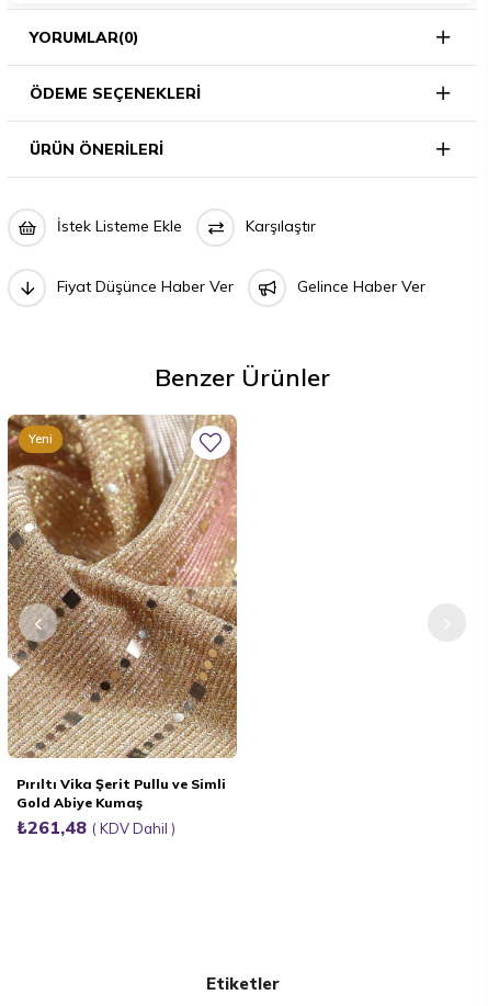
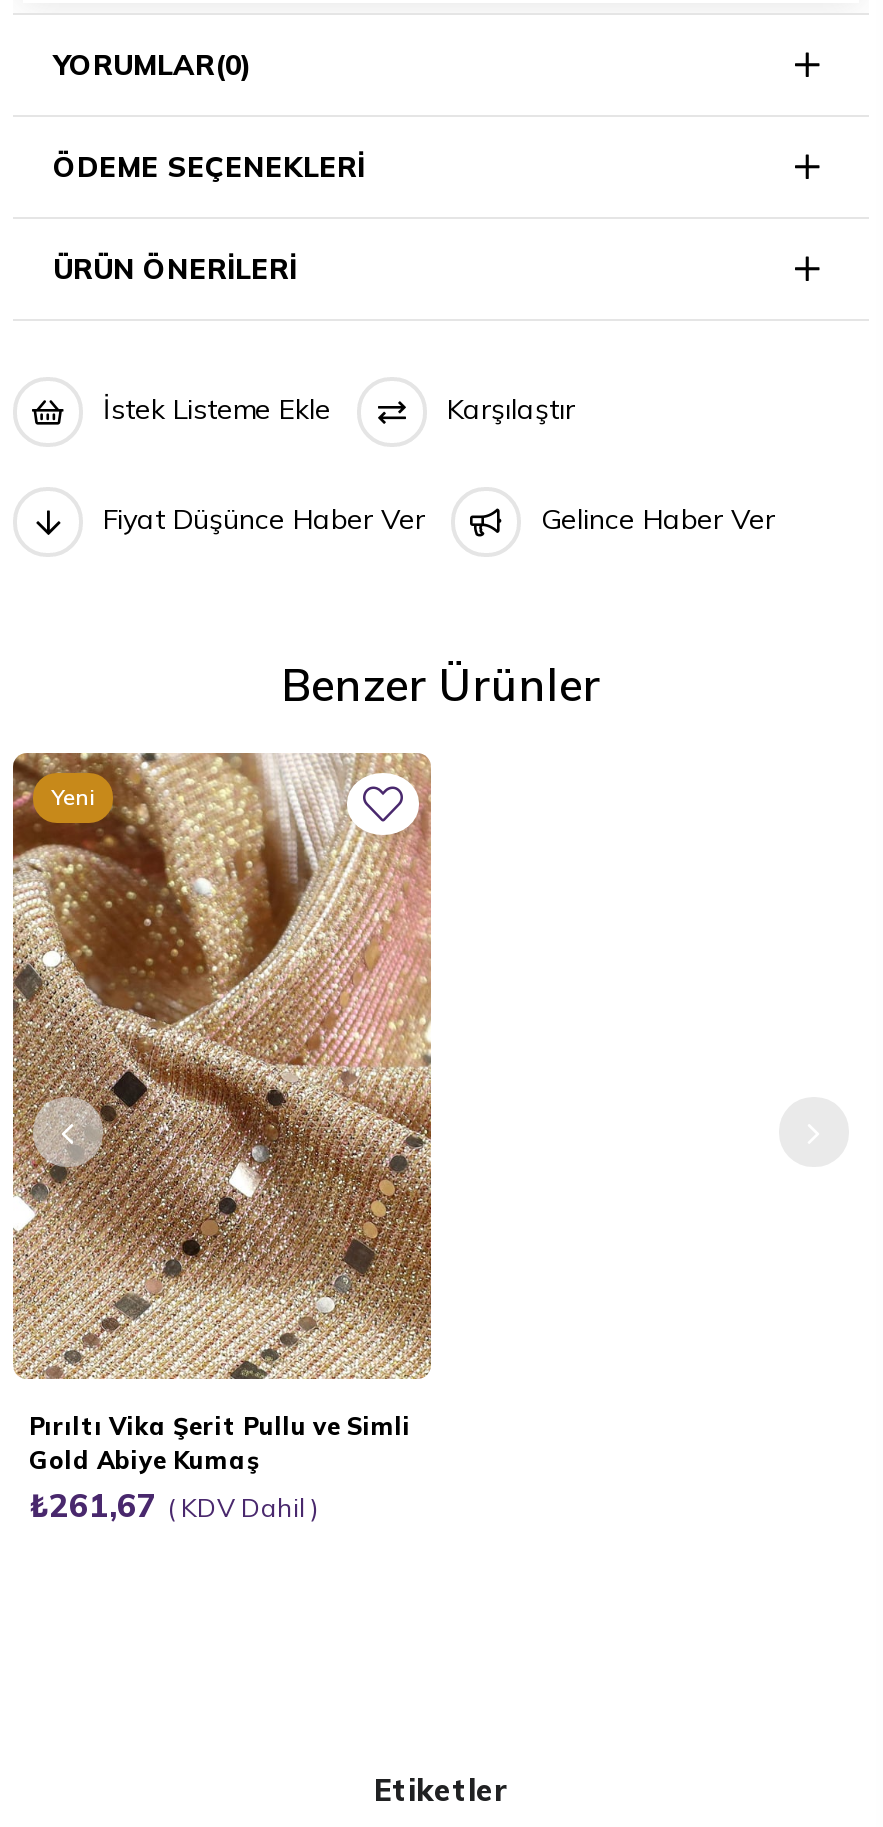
- ₺261,48 KDV Dahil
+ ₺261,67 KDV Dahil
